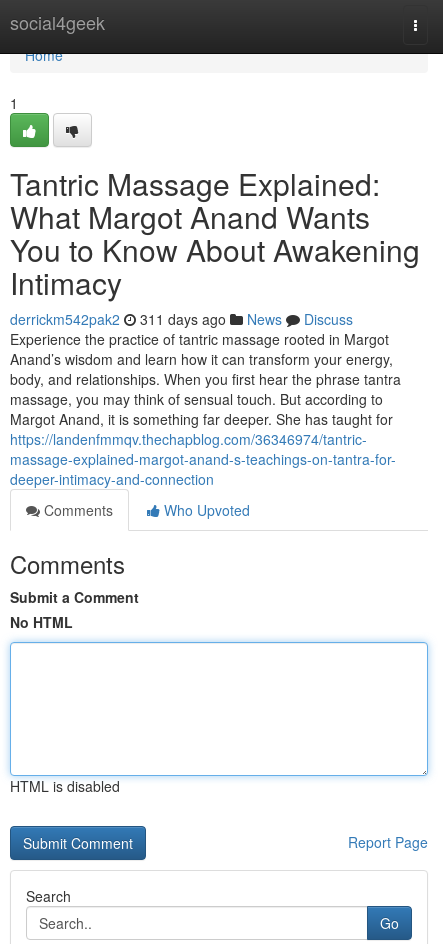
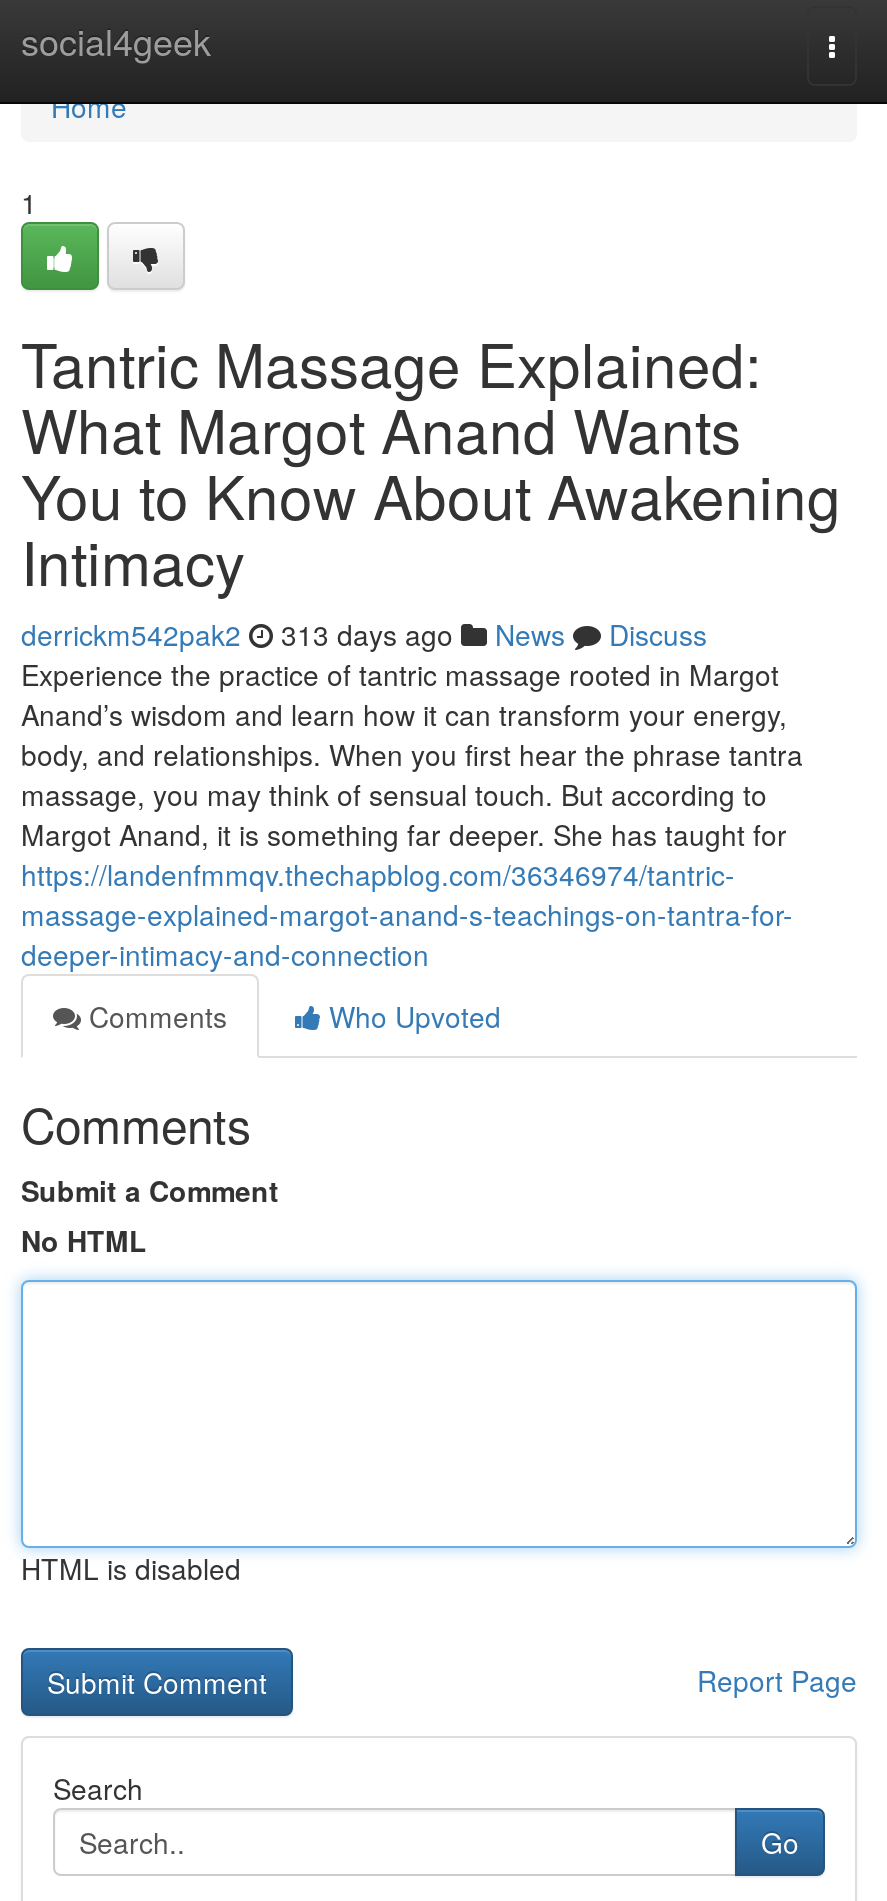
- derrickm542pak2 311 days ago News Discuss
+ derrickm542pak2 313 days ago News Discuss
